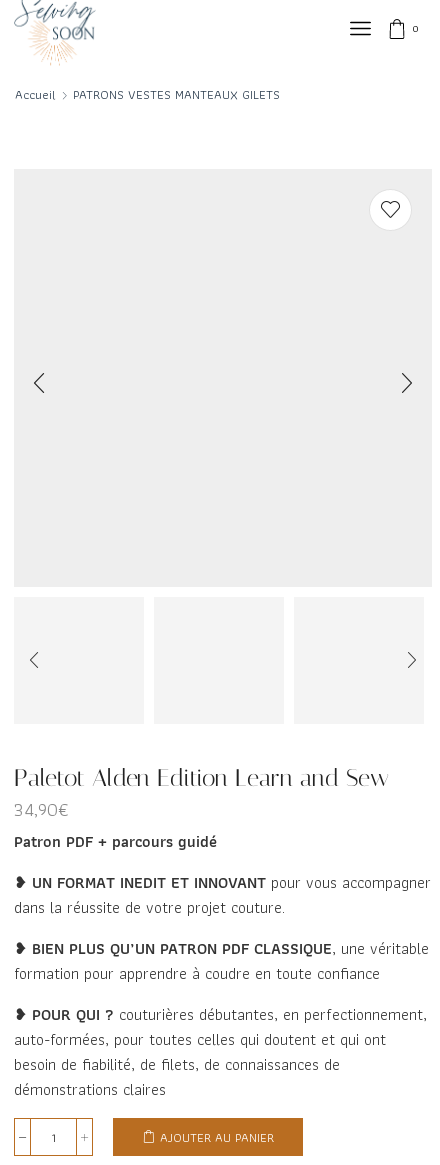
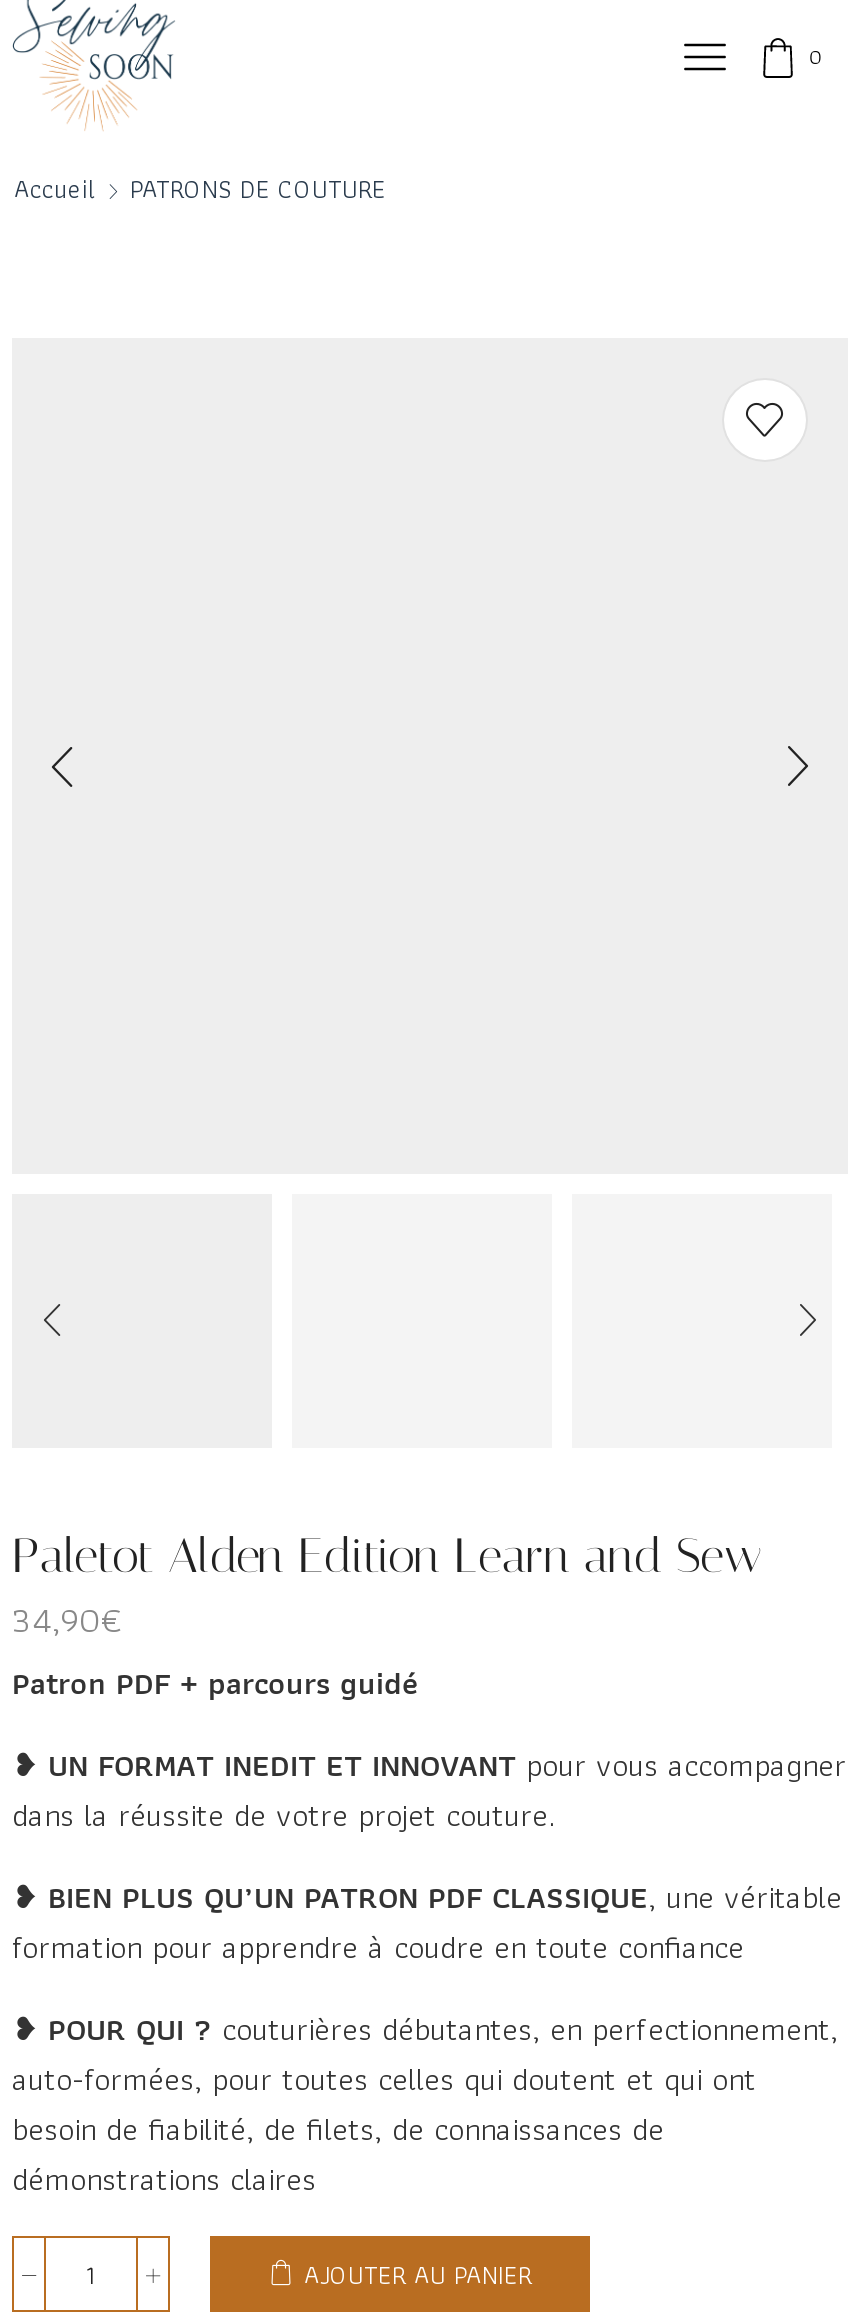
- PATRONS VESTES MANTEAUX GILETS
+ PATRONS DE COUTURE
